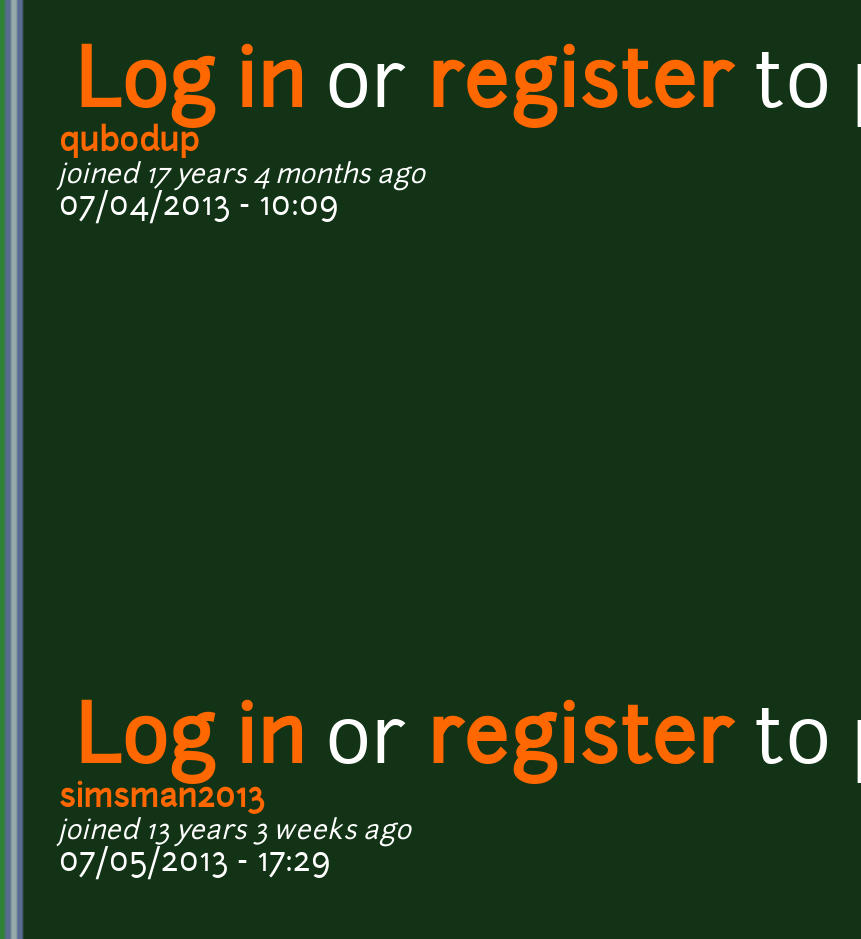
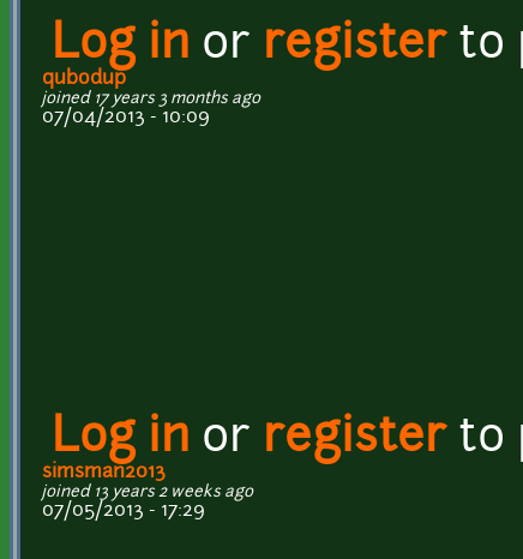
- joined 17 years 4 months ago
+ joined 17 years 3 months ago

- joined 13 years 3 weeks ago
+ joined 13 years 2 weeks ago
